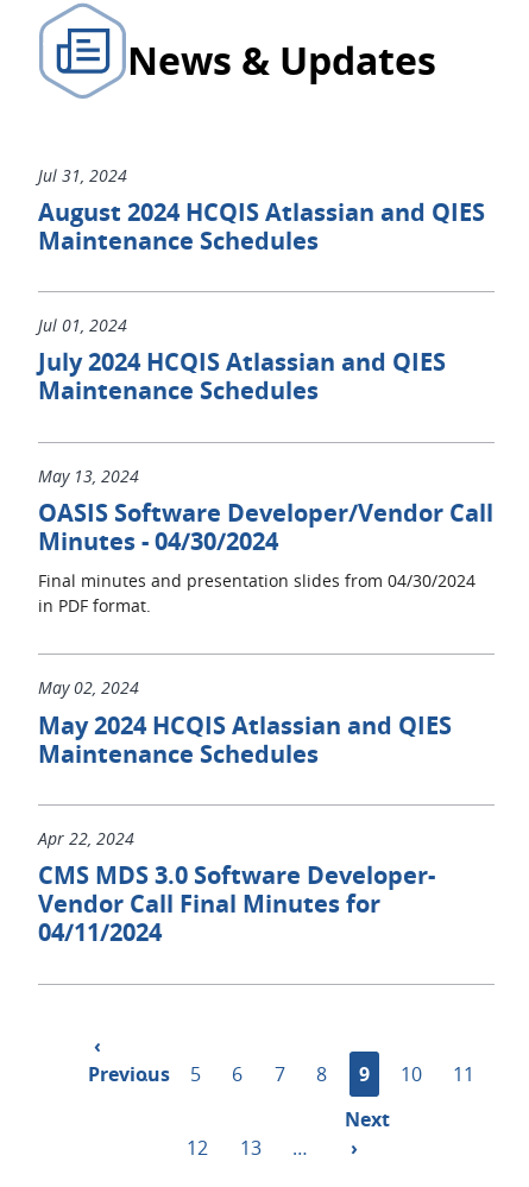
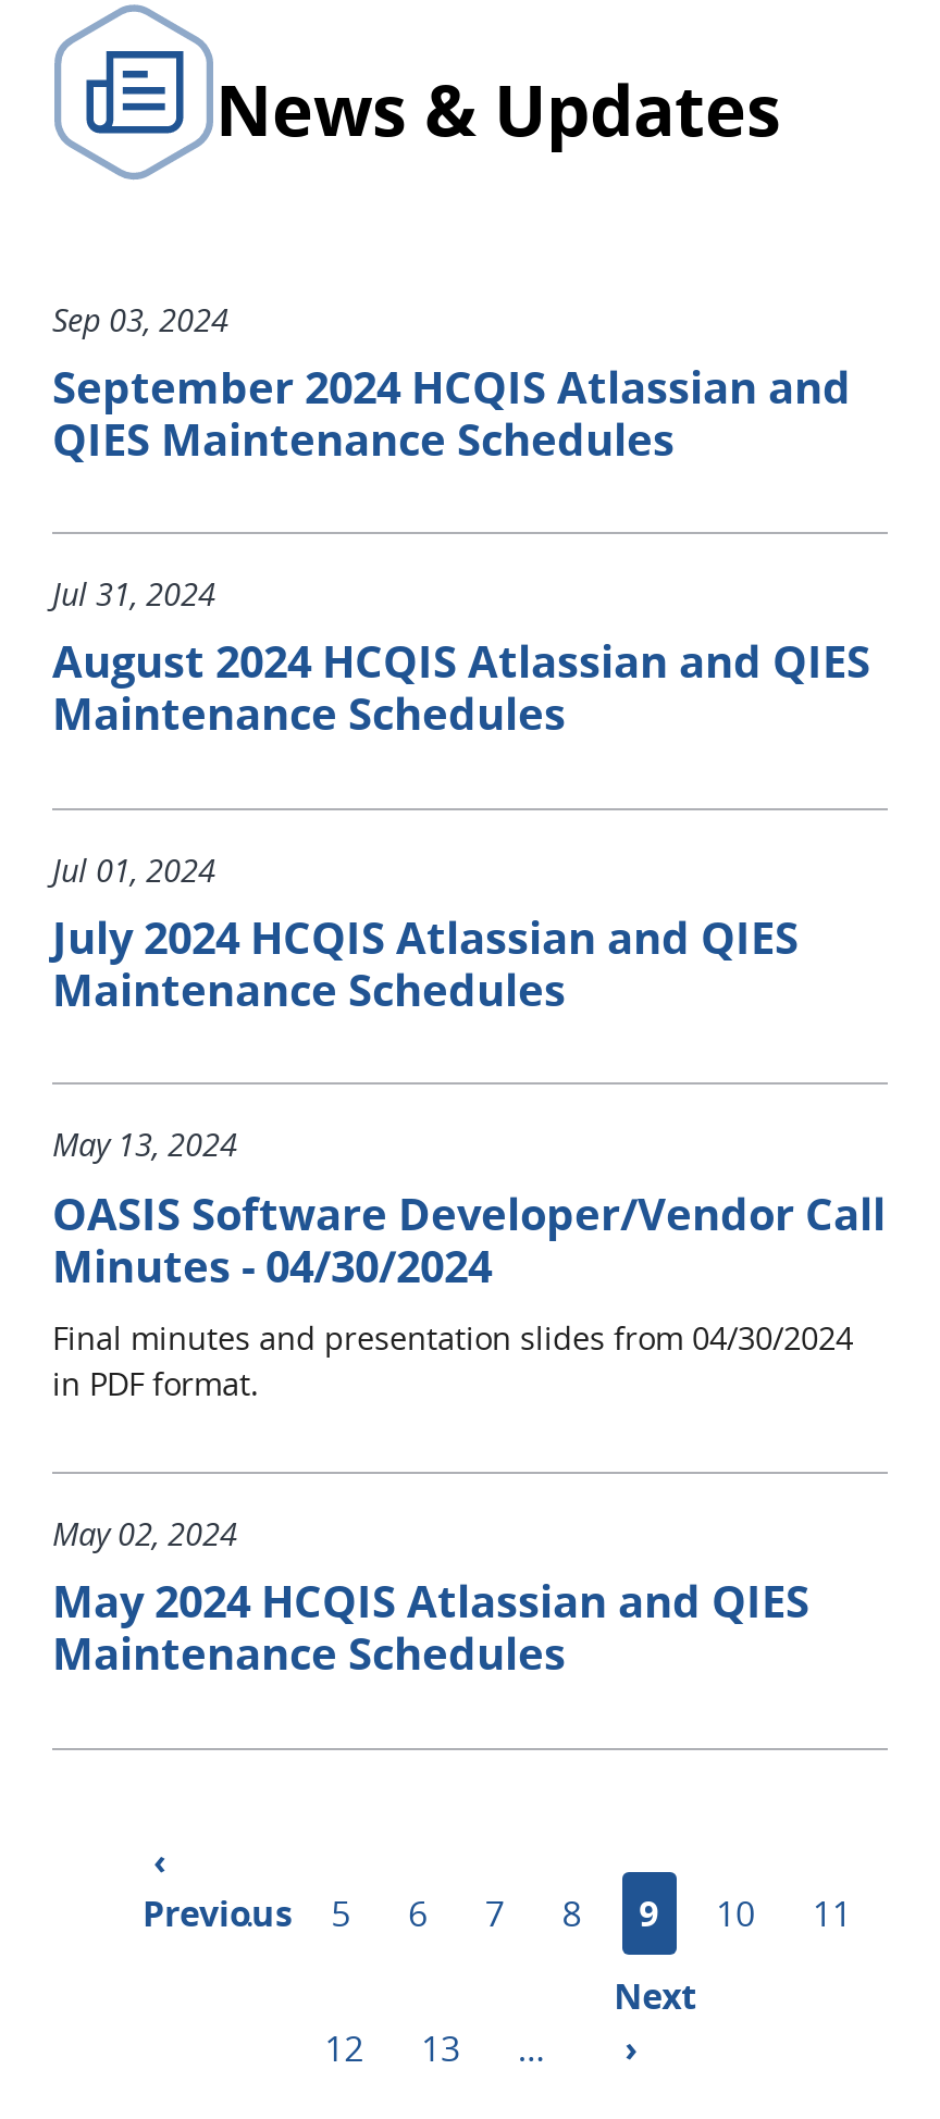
+ Sep 03, 2024
+ September 2024 HCQIS Atlassian and
+ QIES Maintenance Schedules

moved down: Jul 31, 2024 | August 2024 HCQIS Atlassian and QIES | Maintenance Schedules | ... | May 2024 HCQIS Atlassian and QIES | Maintenance Schedules

- Apr 22, 2024
- CMS MDS 3.0 Software Developer-
- Vendor Call Final Minutes for
- 04/11/2024
